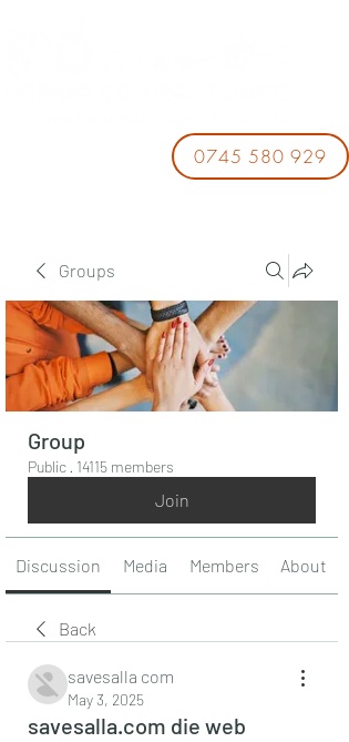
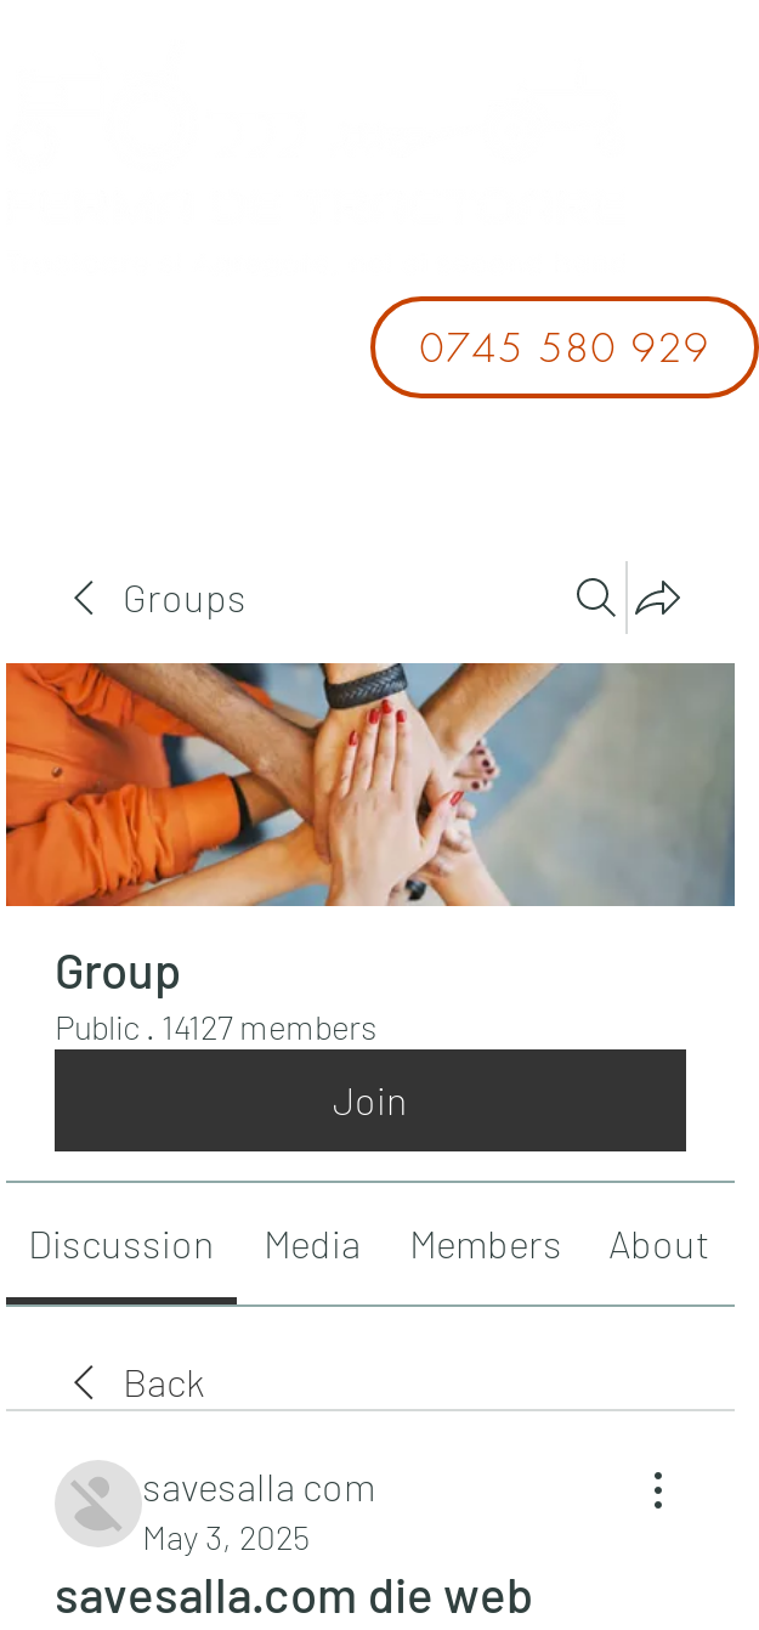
- Public 14115 members
+ Public 14127 members
